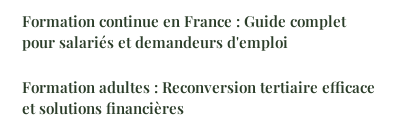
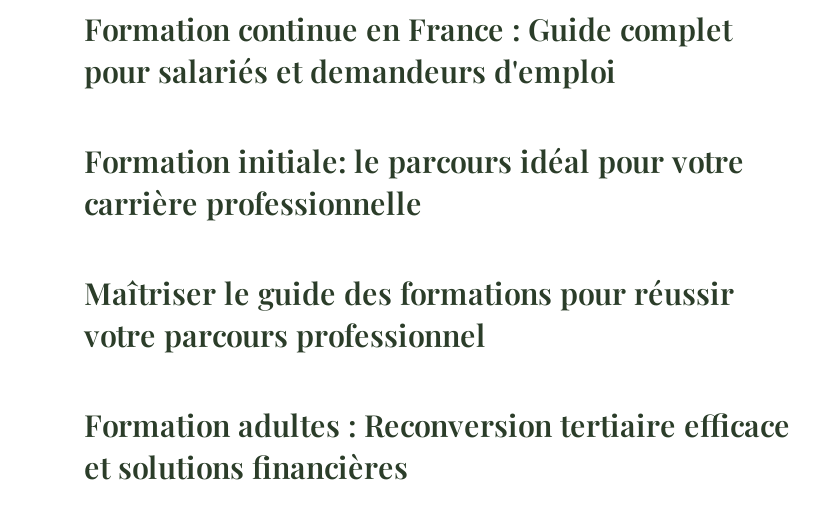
+ Formation initiale: le parcours idéal pour votre
+ carrière professionnelle
+ Maîtriser le guide des formations pour réussir
+ votre parcours professionnel
